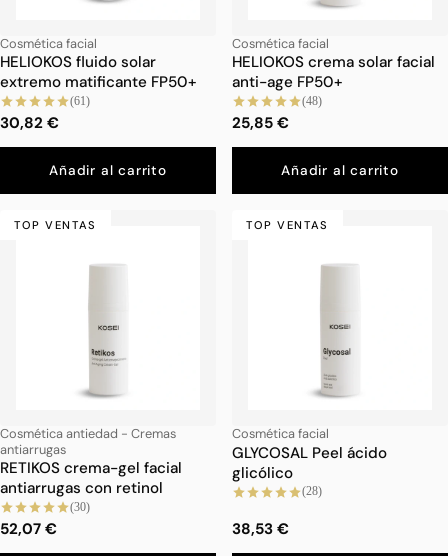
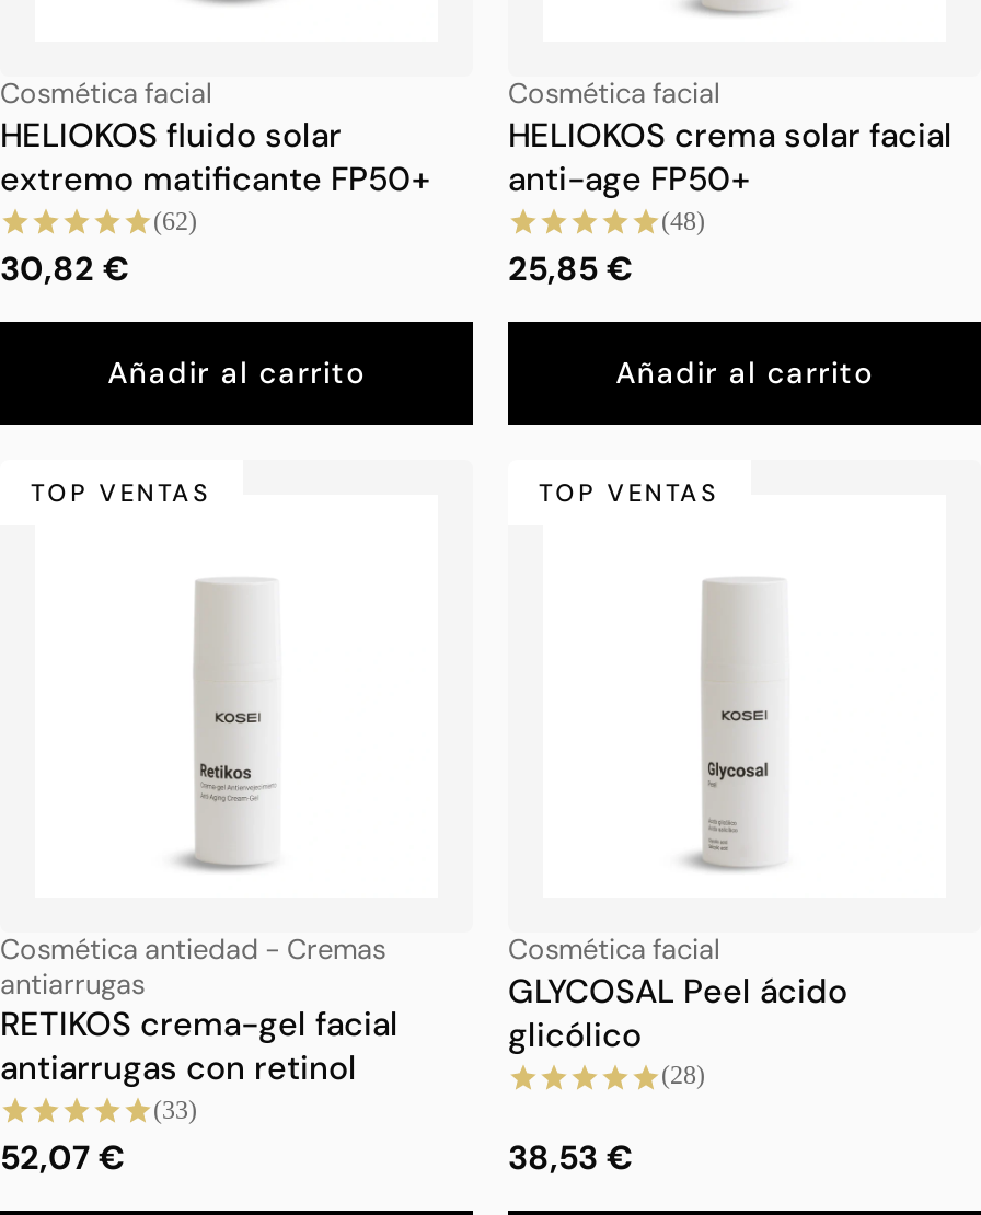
- (61)
+ (62)

- (30)
+ (33)
